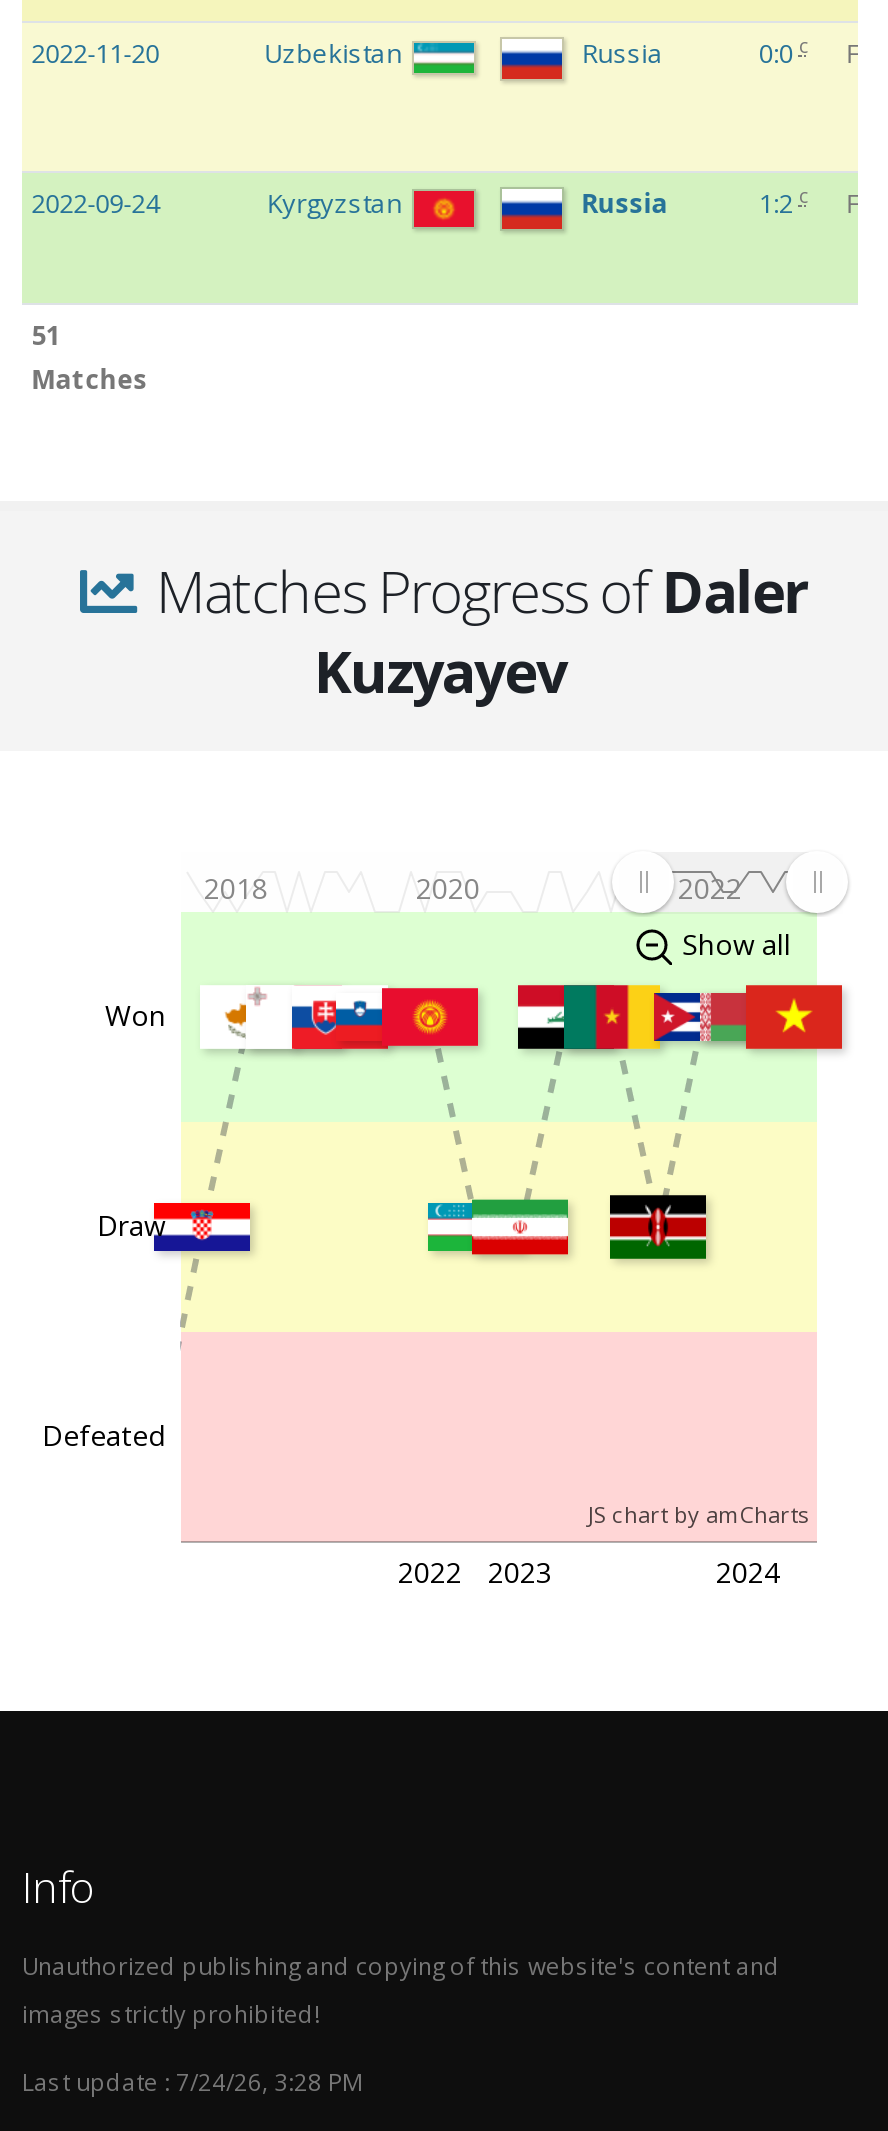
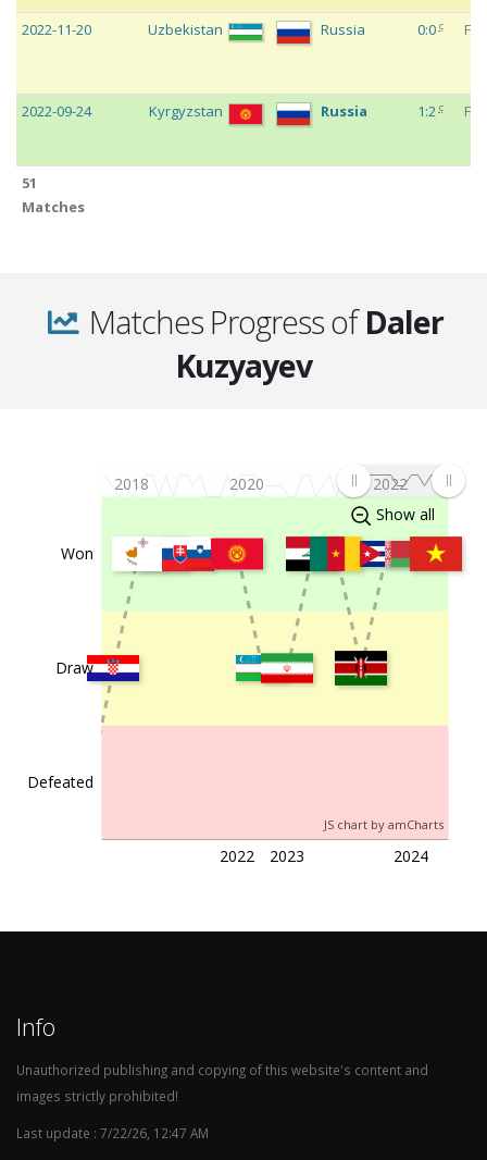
- Last update : 7/24/26, 3:28 PM
+ Last update : 7/22/26, 12:47 AM
